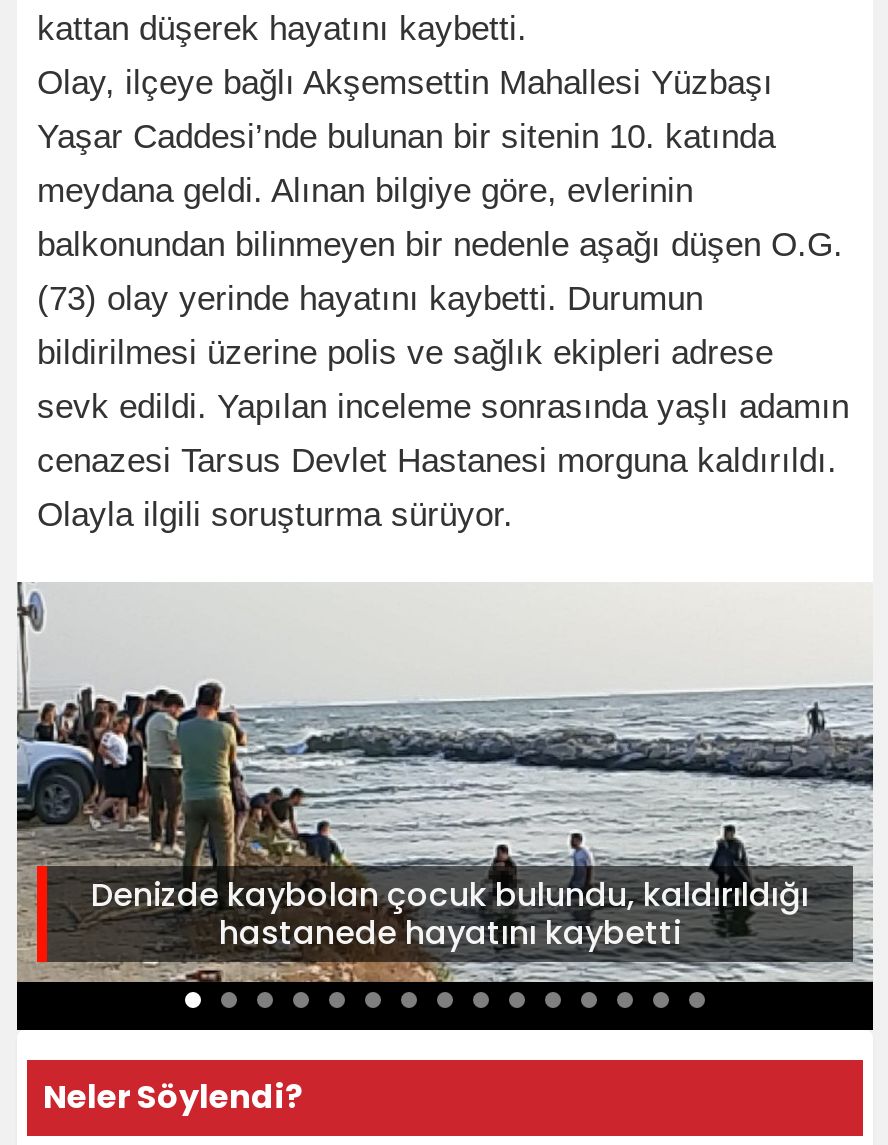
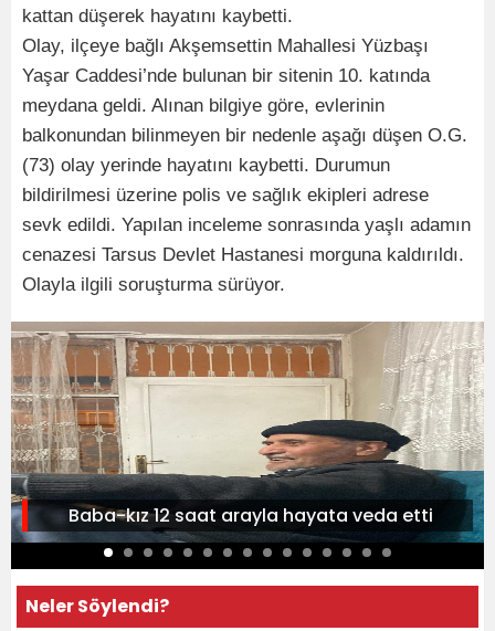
- [image]
- Denizde kaybolan çocuk bulundu, kaldırıldığı
- hastanede hayatını kaybetti
+ [image]
+ Baba-kız 12 saat arayla hayata veda etti
